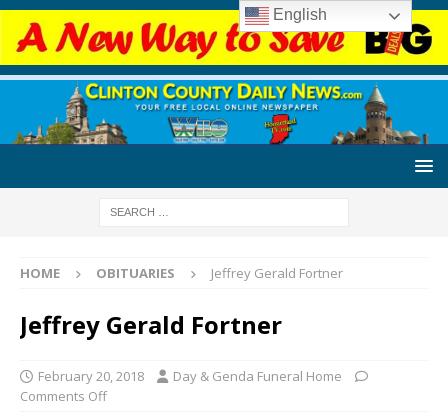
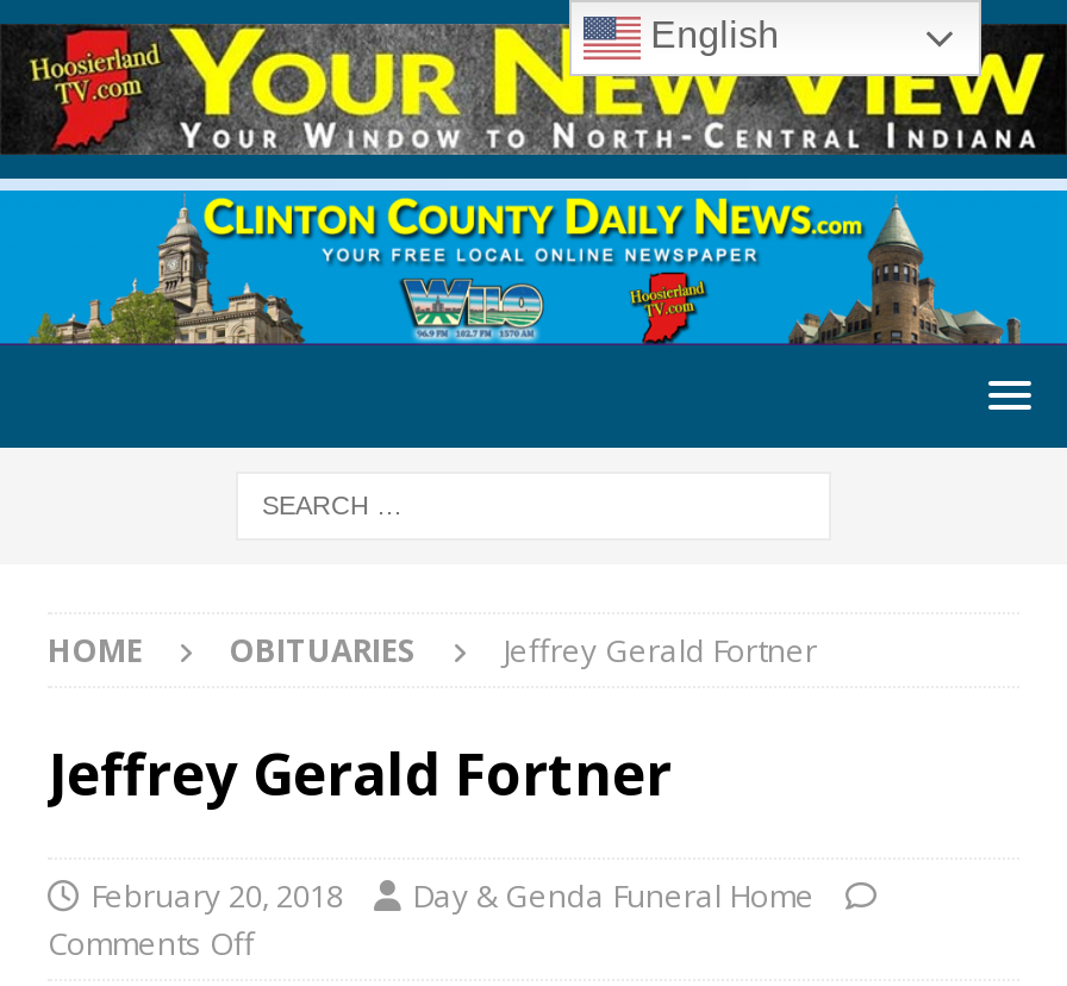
- [image]
+ [image]
